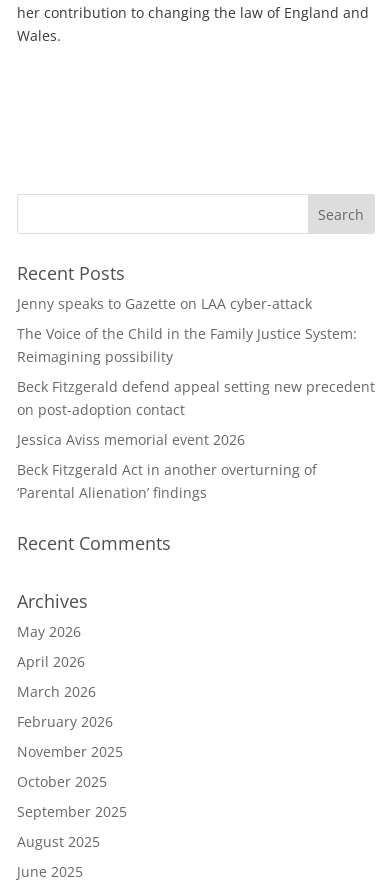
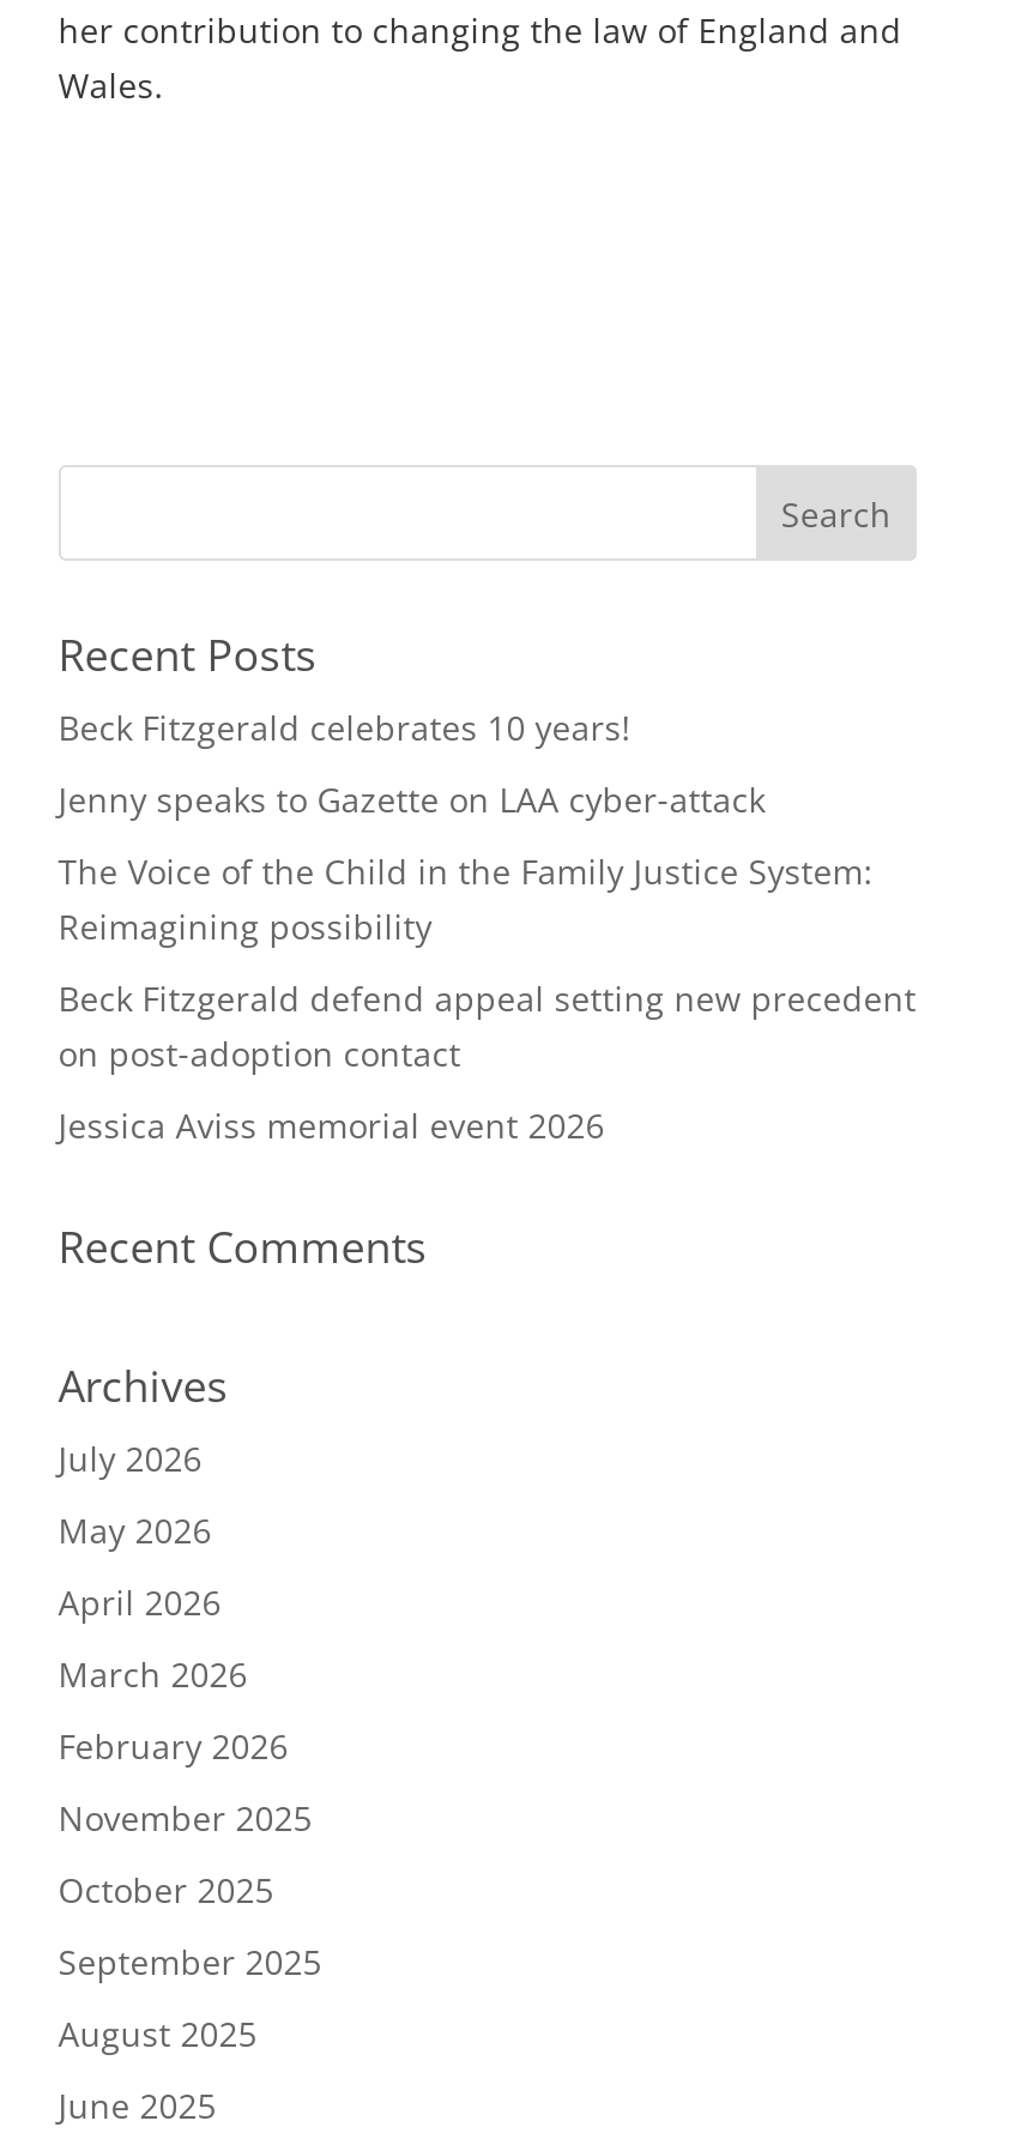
+ Beck Fitzgerald celebrates 10 years!

moved down: Jenny speaks to Gazette on LAA cyber-attack | The Voice of the Child in the Family Justice System: | Reimagining possibility | Beck Fitzgerald defend appeal setting new precedent | on post-adoption contact | Jessica Aviss memorial event 2026

- Beck Fitzgerald Act in another overturning of
- ‘Parental Alienation’ findings

moved up: Recent Comments | Archives

+ July 2026
